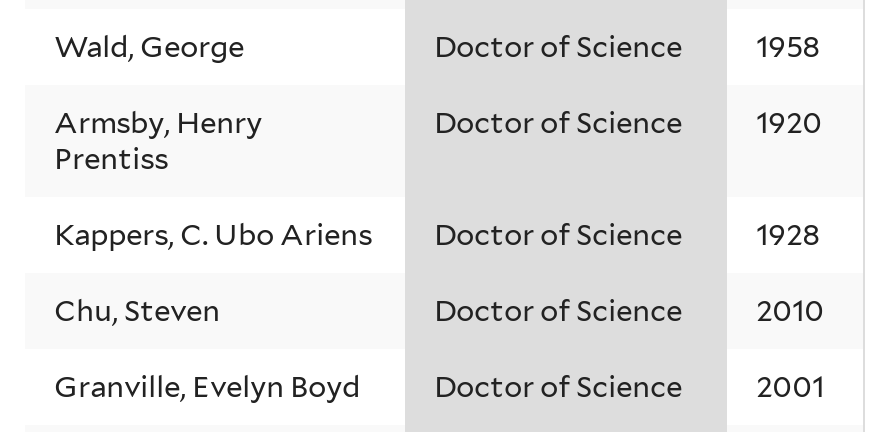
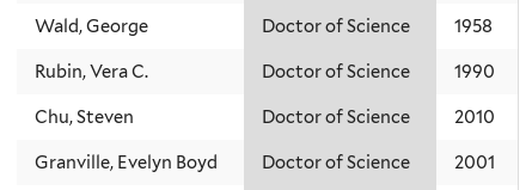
- Armsby, Henry
- Prentiss
+ Rubin, Vera C.

- 1920
- Kappers, C. Ubo Ariens
- Doctor of Science
- 1928
+ 1990
